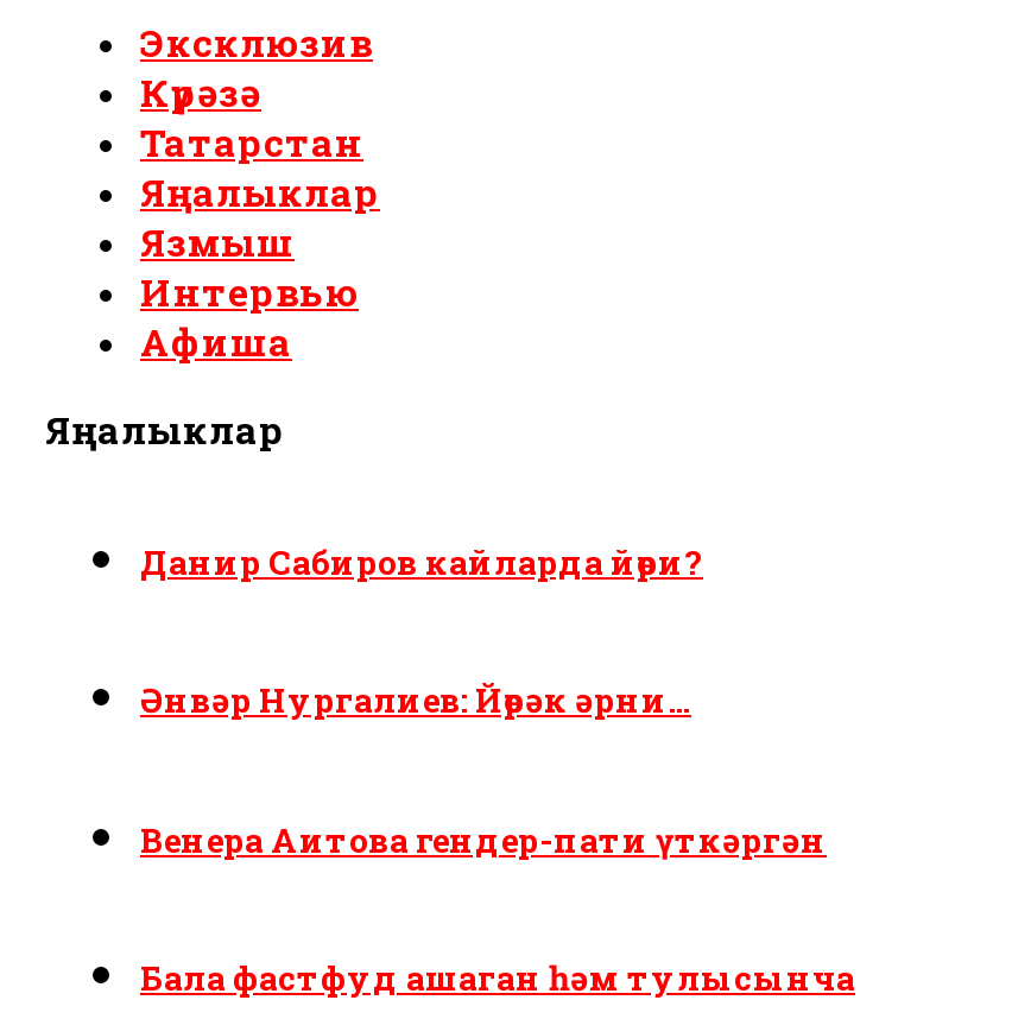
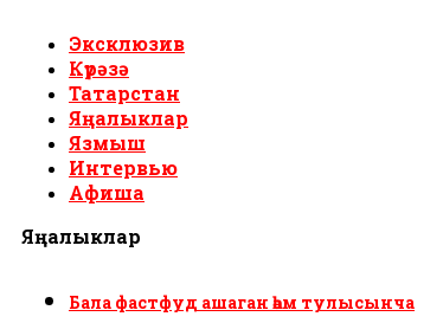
- Данир Сабиров кайларда йөри?
- Әнвәр Нургалиев: Йөрәк әрни…
- Венера Аитова гендер-пати үткәргән
